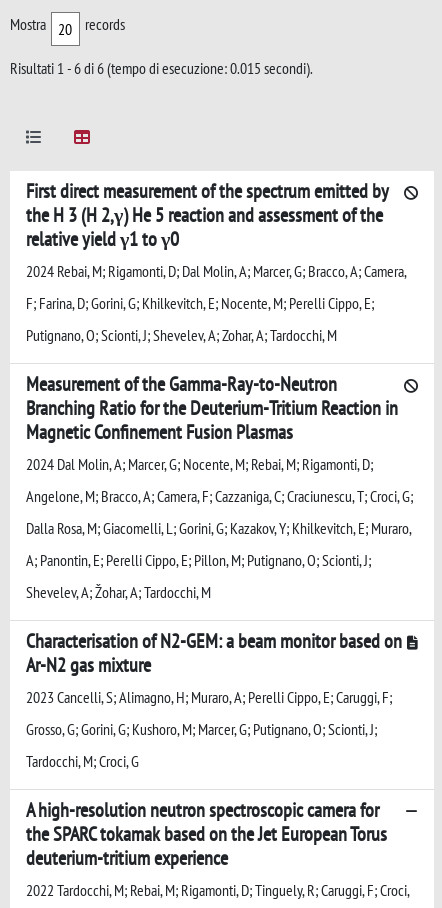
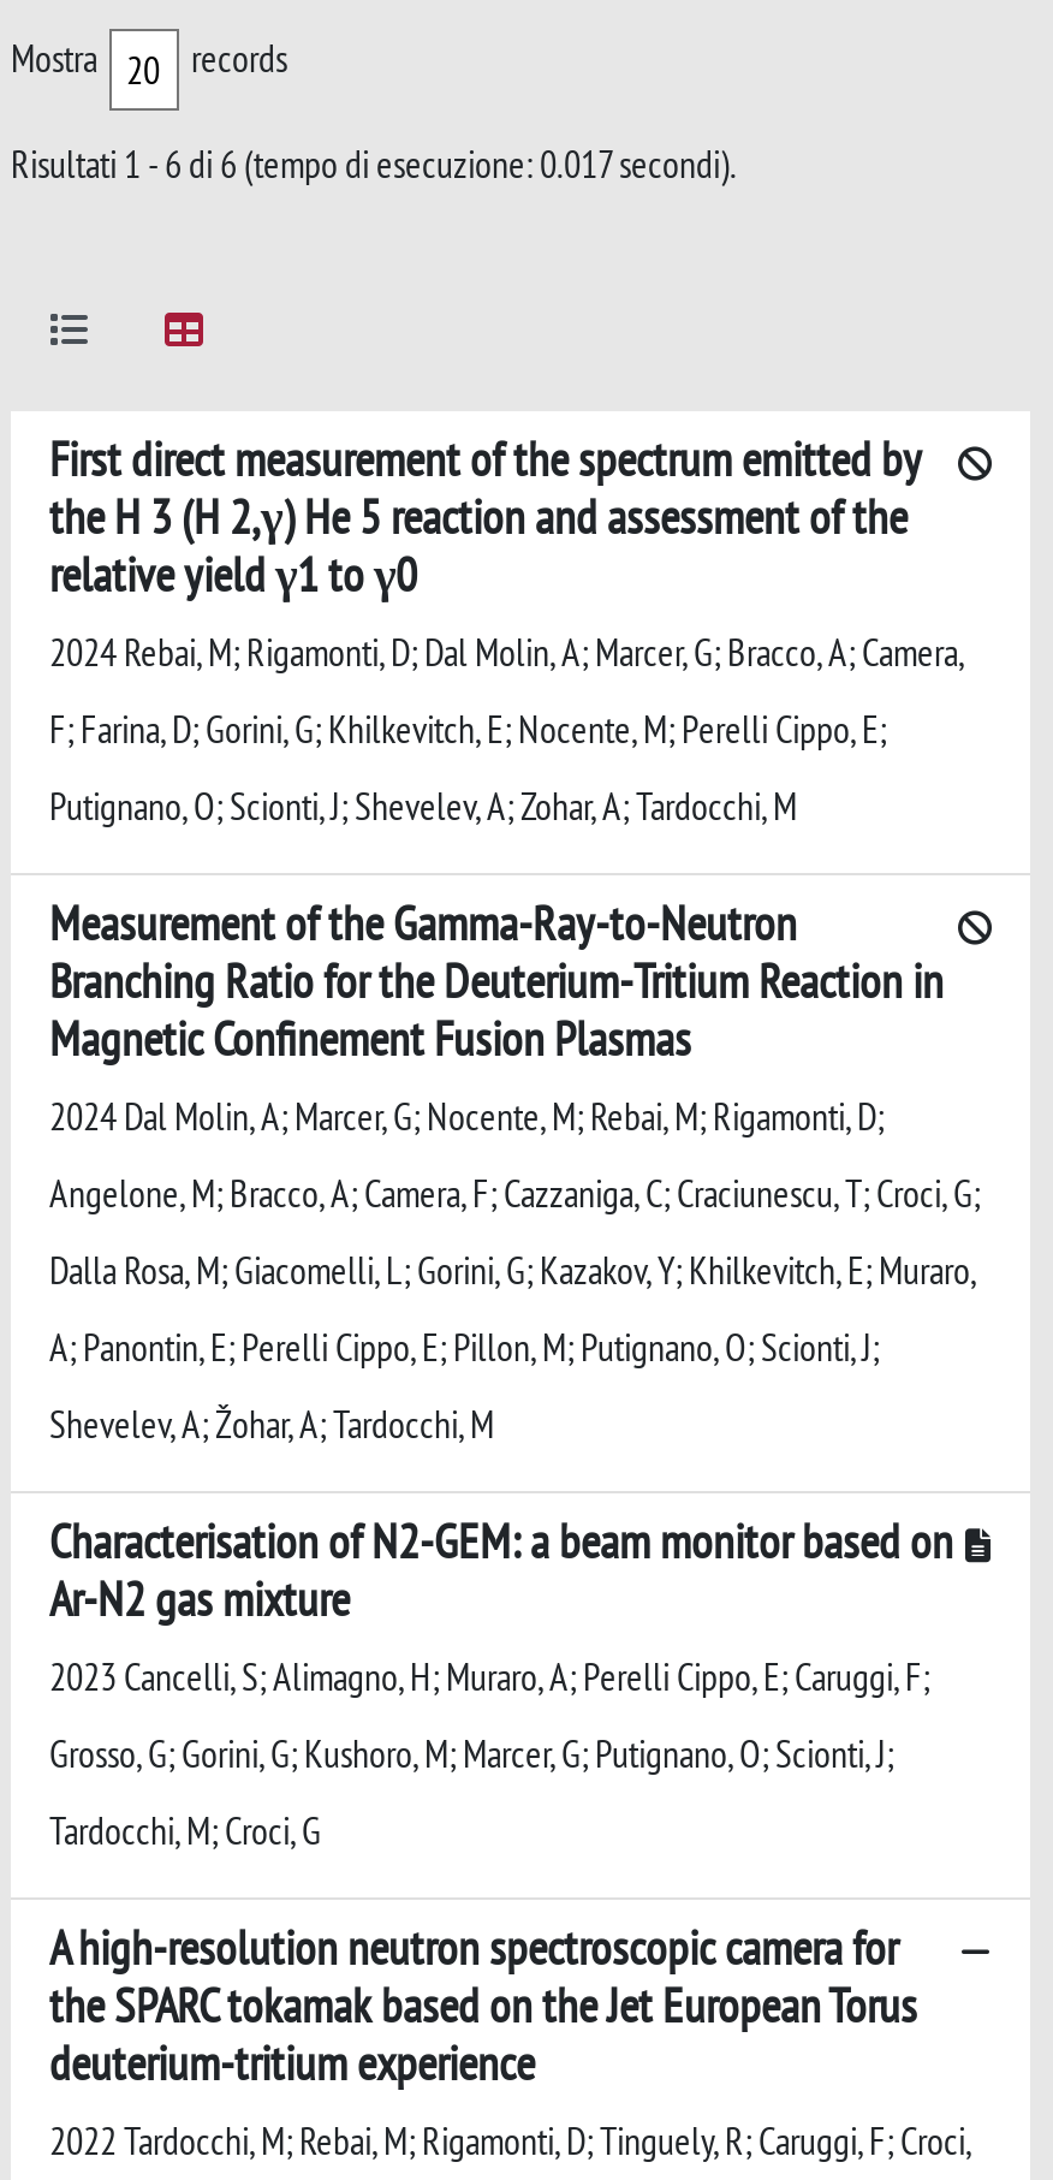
- Risultati 1 - 6 di 6 (tempo di esecuzione: 0.015 secondi).
+ Risultati 1 - 6 di 6 (tempo di esecuzione: 0.017 secondi).
